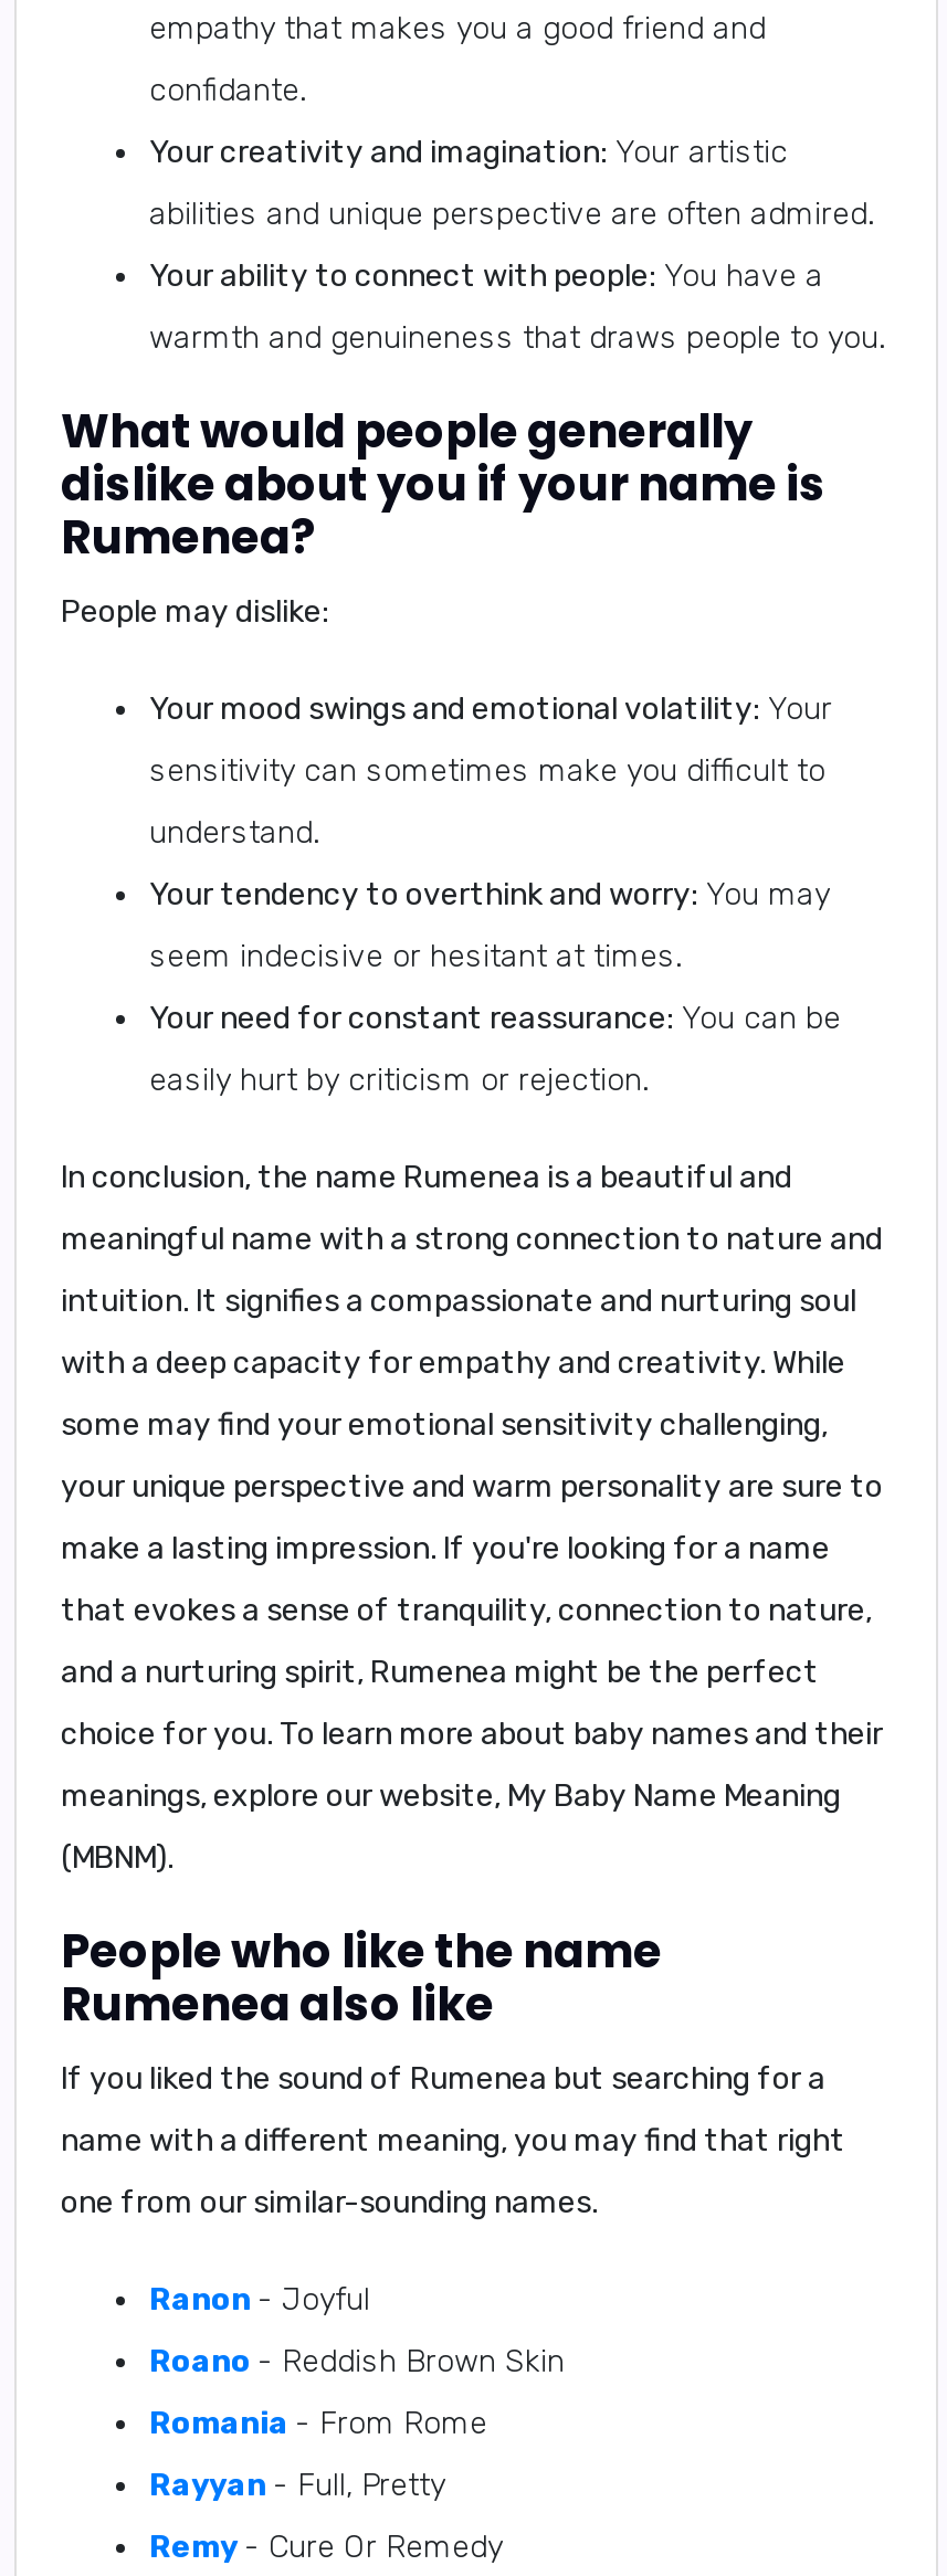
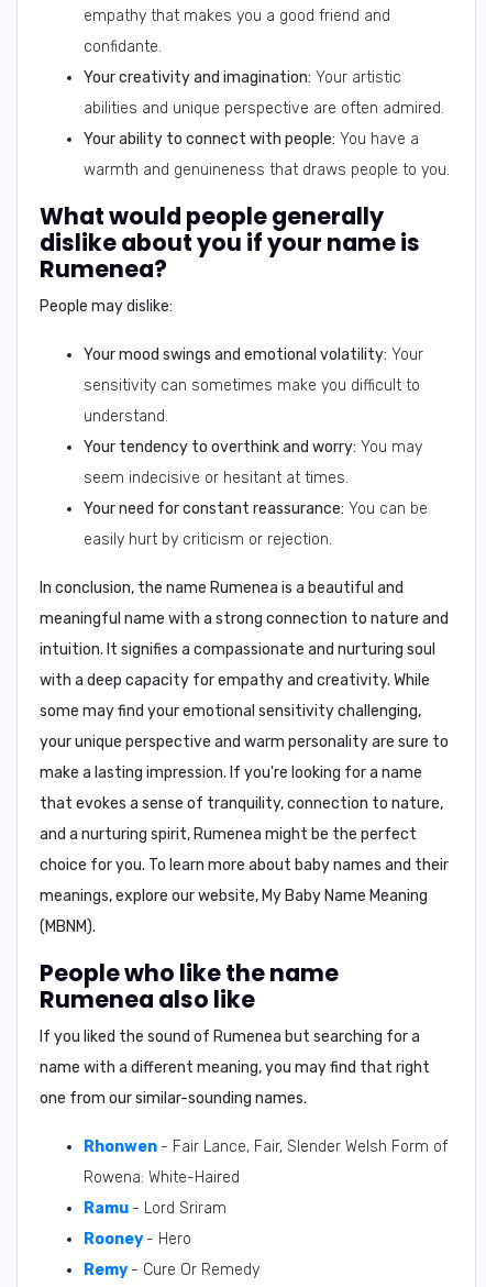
- Ranon - Joyful
+ Rhonwen - Fair Lance, Fair, Slender Welsh Form of

- Roano - Reddish Brown Skin
+ Rowena: White-Haired

- Romania - From Rome
+ Ramu - Lord Sriram

- Rayyan - Full, Pretty
+ Rooney - Hero
